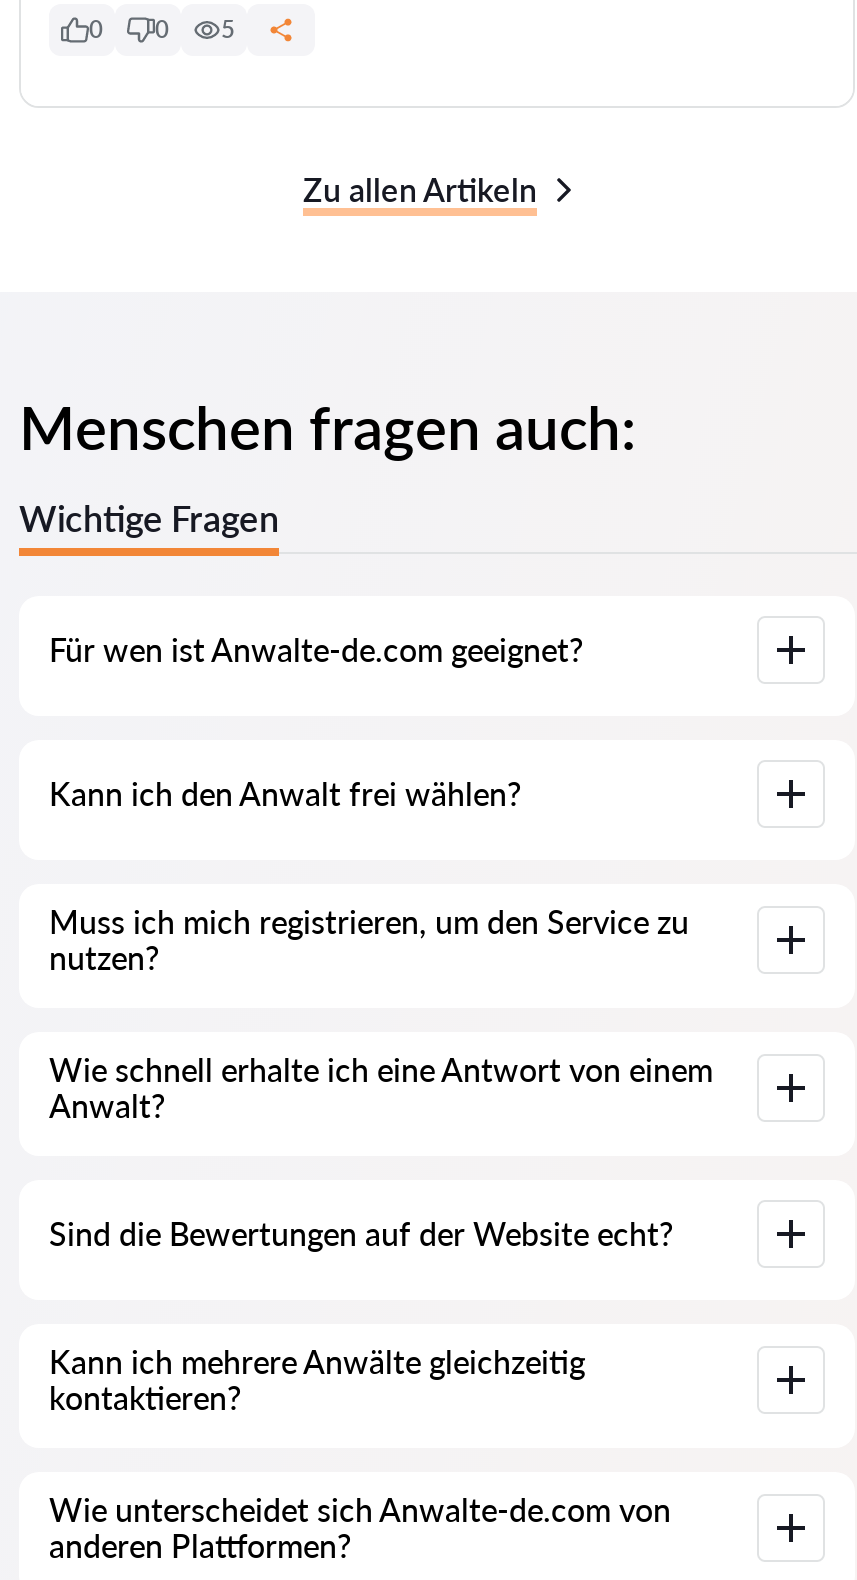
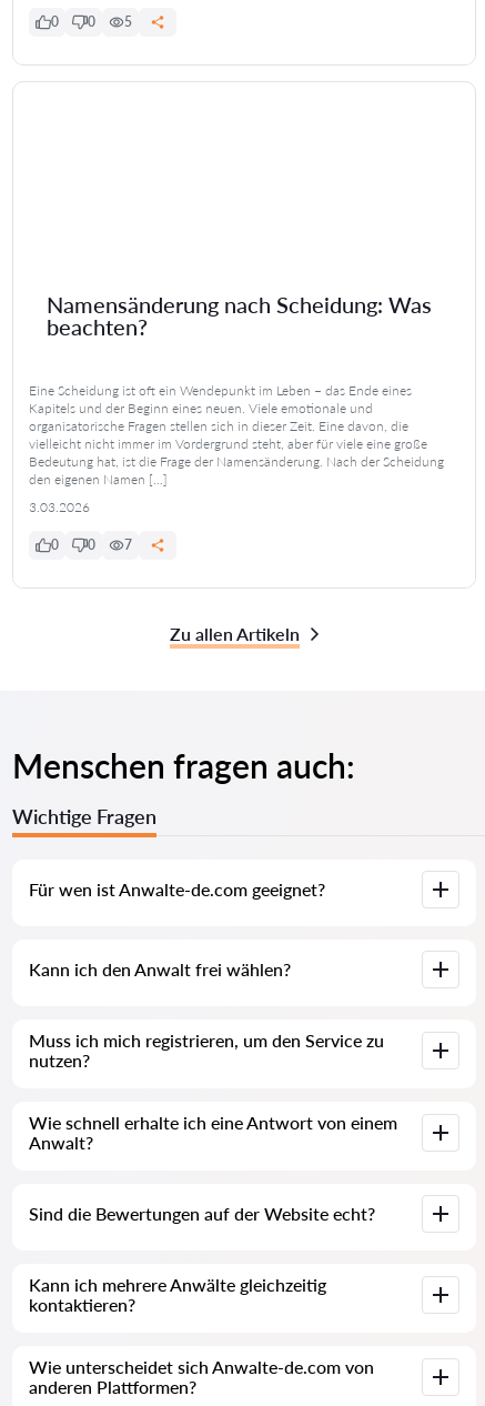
+ Namensänderung nach Scheidung: Was
+ beachten?
+ Eine Scheidung ist oft ein Wendepunkt im Leben – das Ende eines
+ Kapitels und der Beginn eines neuen. Viele emotionale und
+ organisatorische Fragen stellen sich in dieser Zeit. Eine davon, die
+ vielleicht nicht immer im Vordergrund steht, aber für viele eine große
+ Bedeutung hat, ist die Frage der Namensänderung. Nach der Scheidung
+ den eigenen Namen […]
+ 3.03.2026
+ 0
+ 0
+ 7
